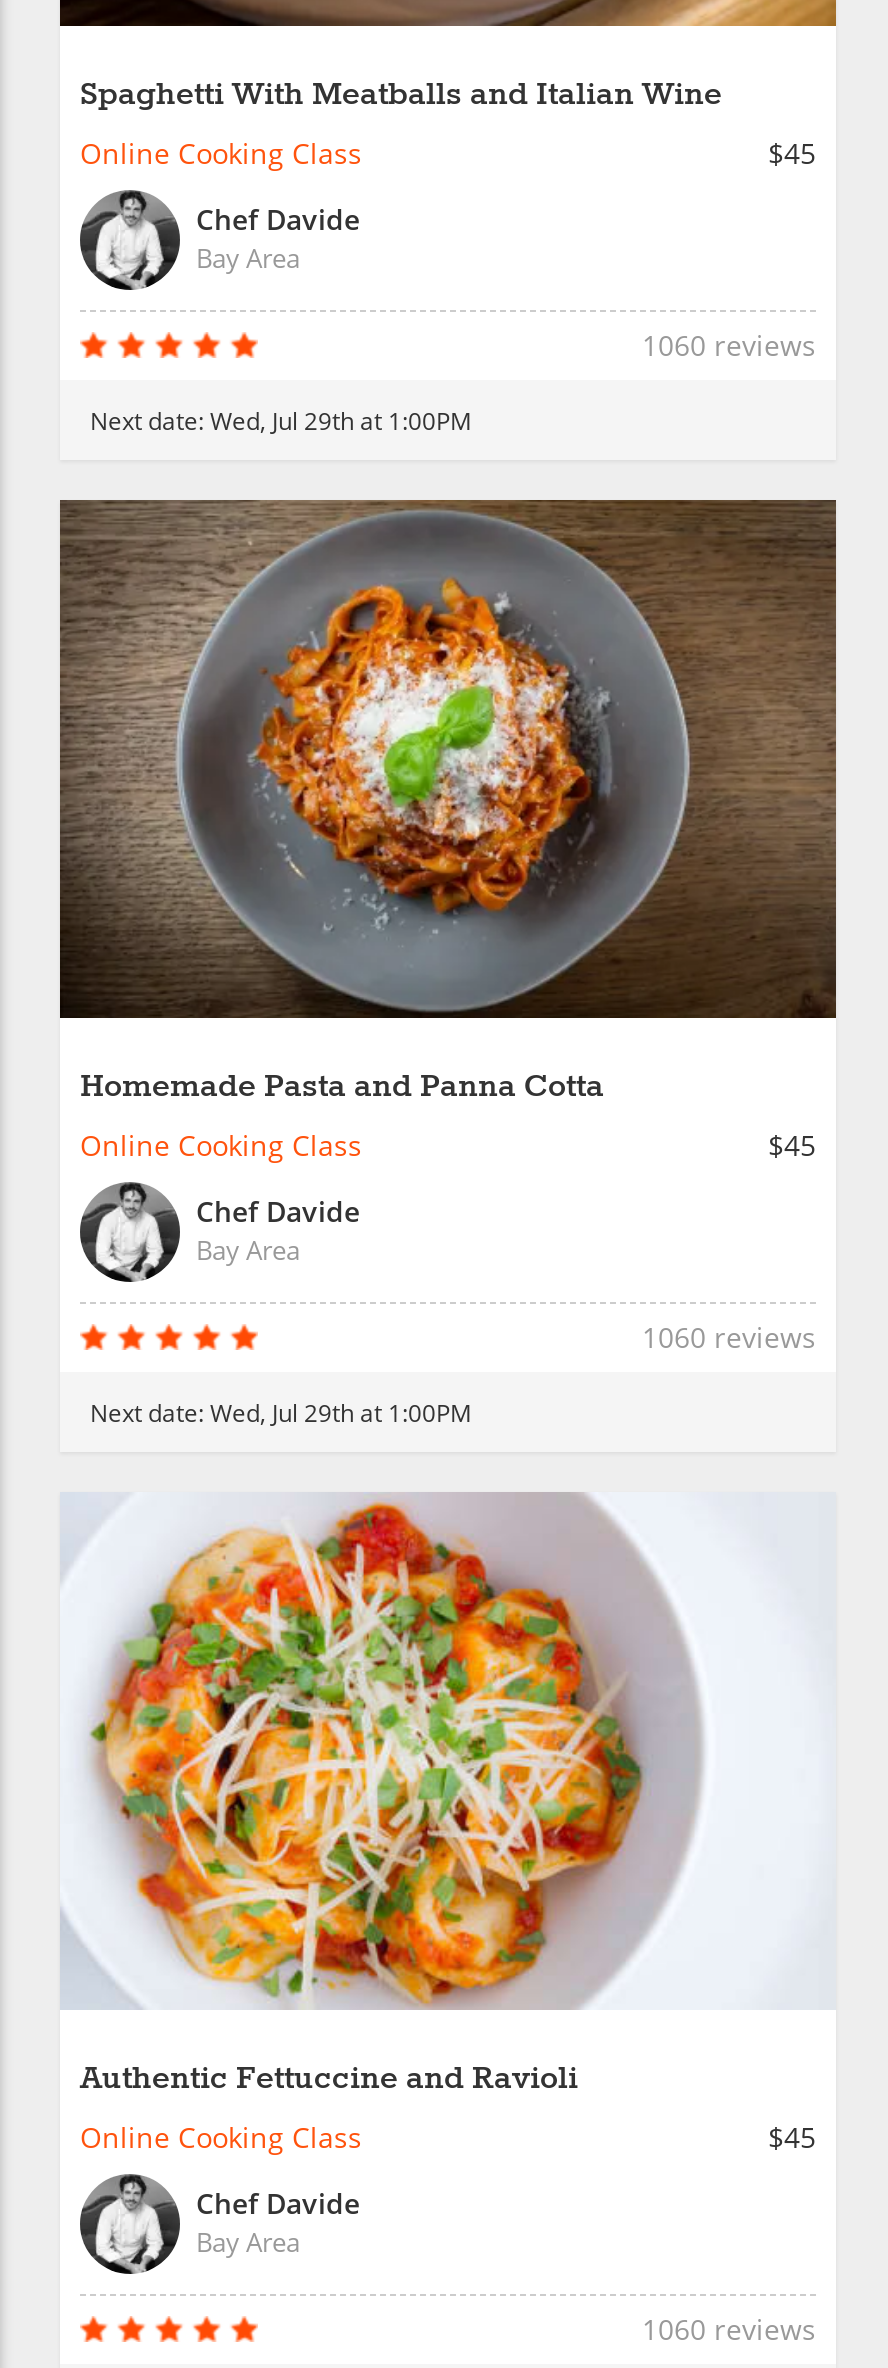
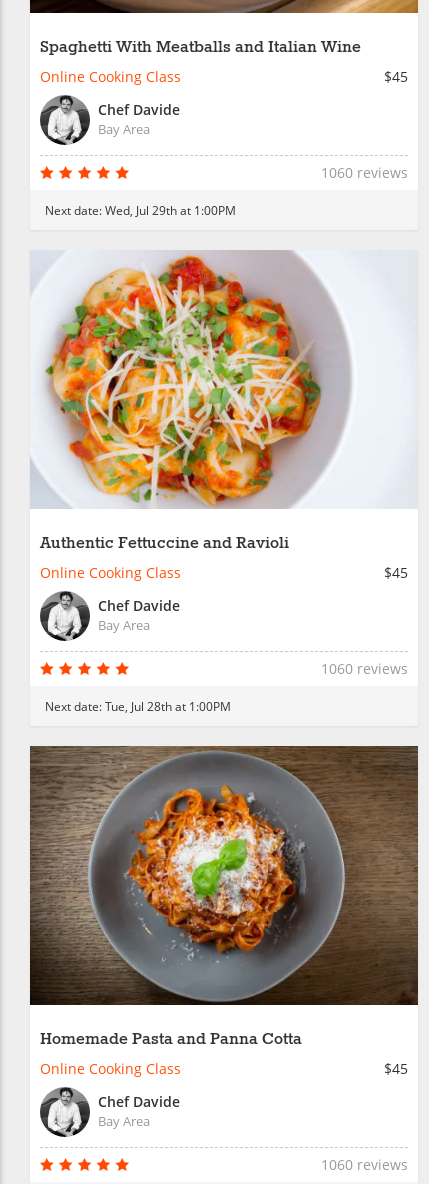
moved down: [image] | Homemade Pasta and Panna Cotta

- Next date: Wed, Jul 29th at 1:00PM
+ Next date: Tue, Jul 28th at 1:00PM

moved up: [image] | Authentic Fettuccine and Ravioli
